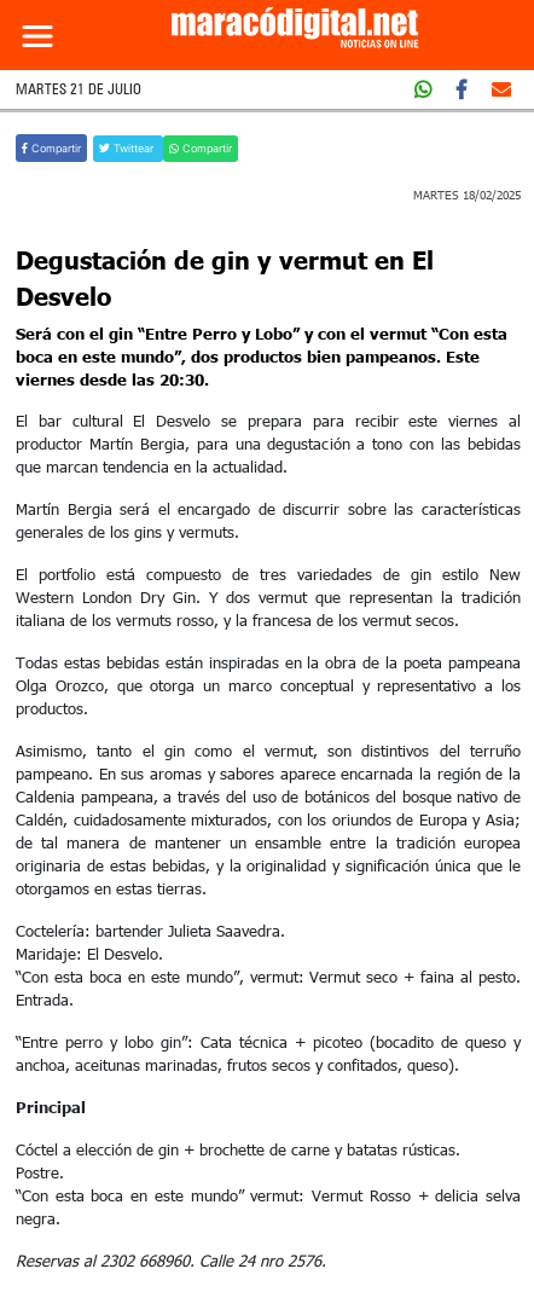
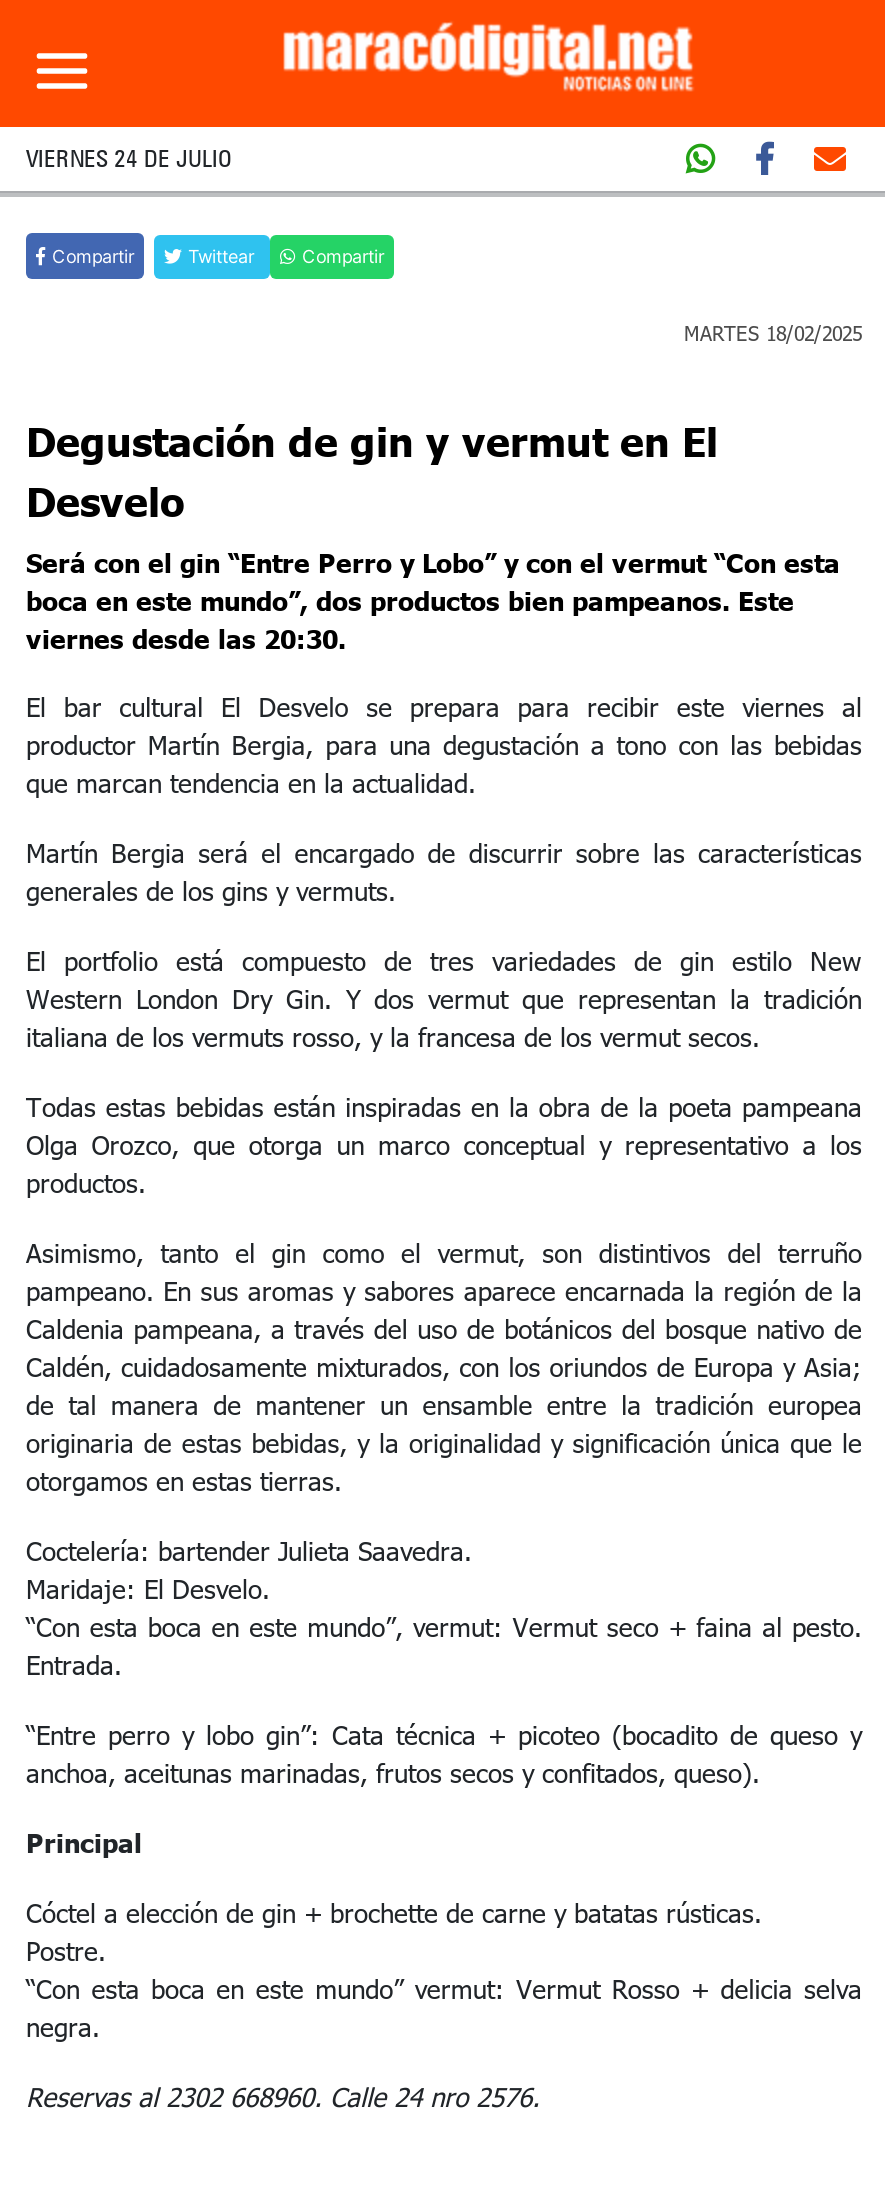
- MARTES 21 DE JULIO
+ VIERNES 24 DE JULIO
